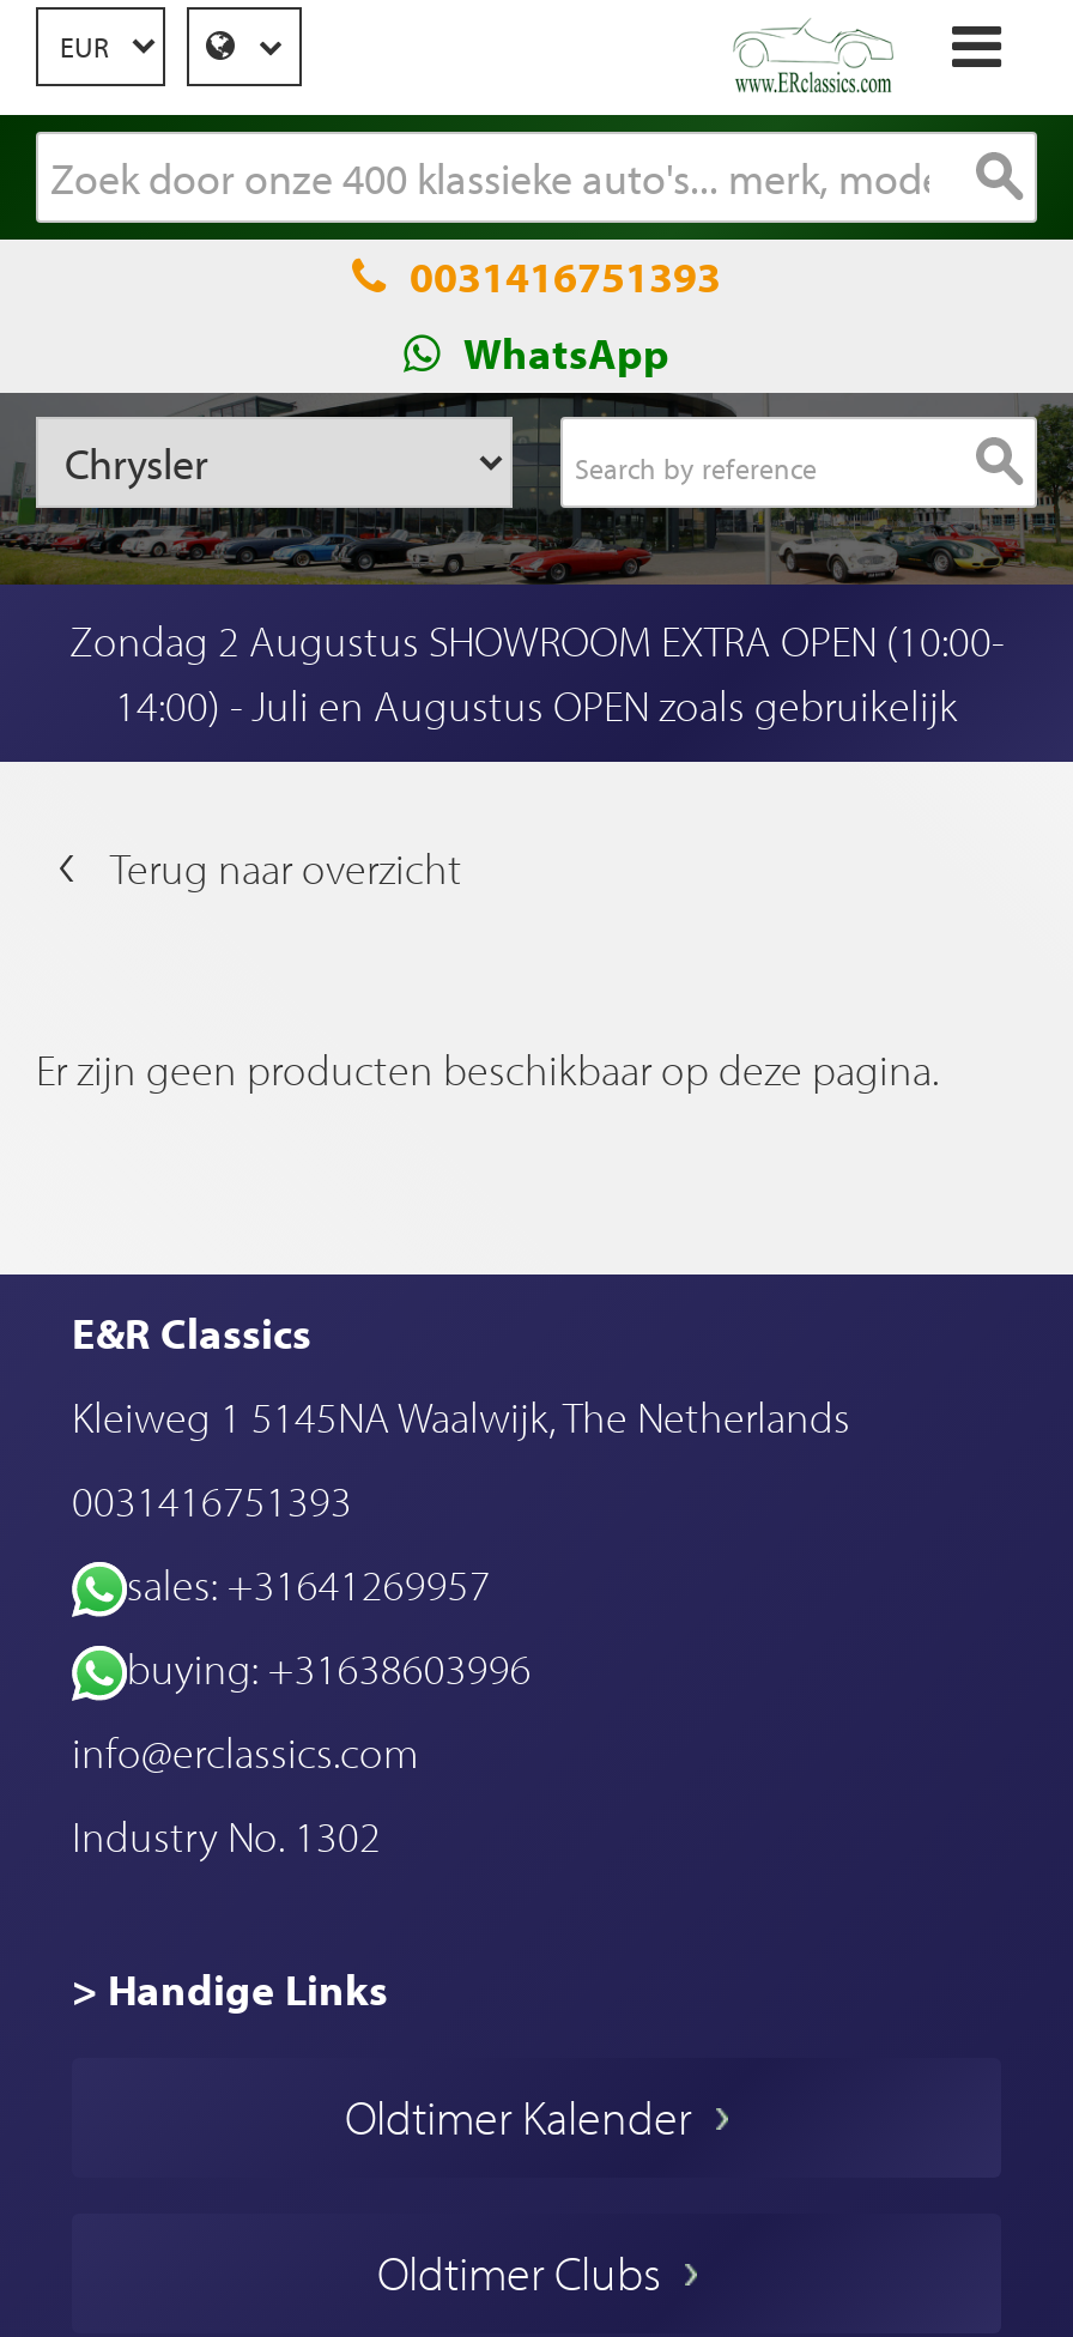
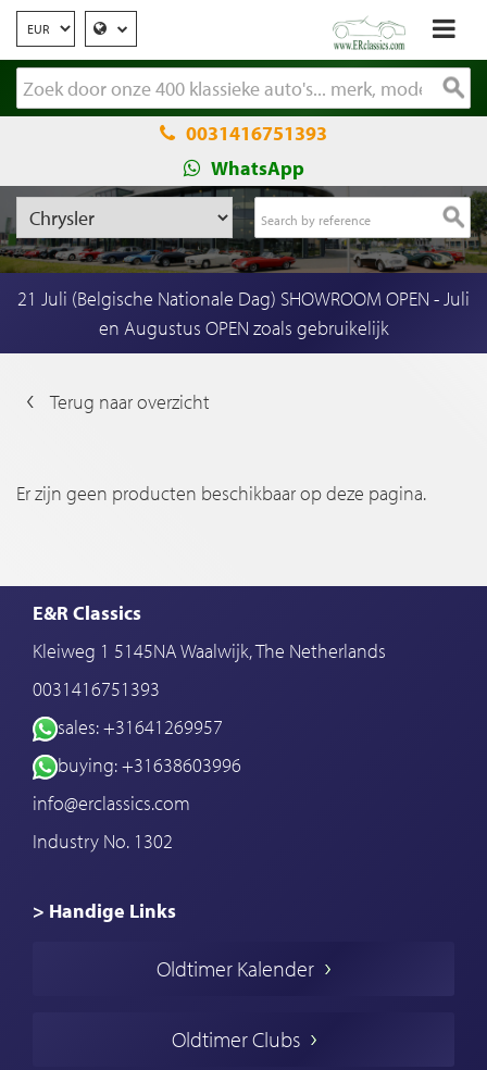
- Zondag 2 Augustus SHOWROOM EXTRA OPEN (10:00-
- 14:00) - Juli en Augustus OPEN zoals gebruikelijk
+ 21 Juli (Belgische Nationale Dag) SHOWROOM OPEN - Juli
+ en Augustus OPEN zoals gebruikelijk
